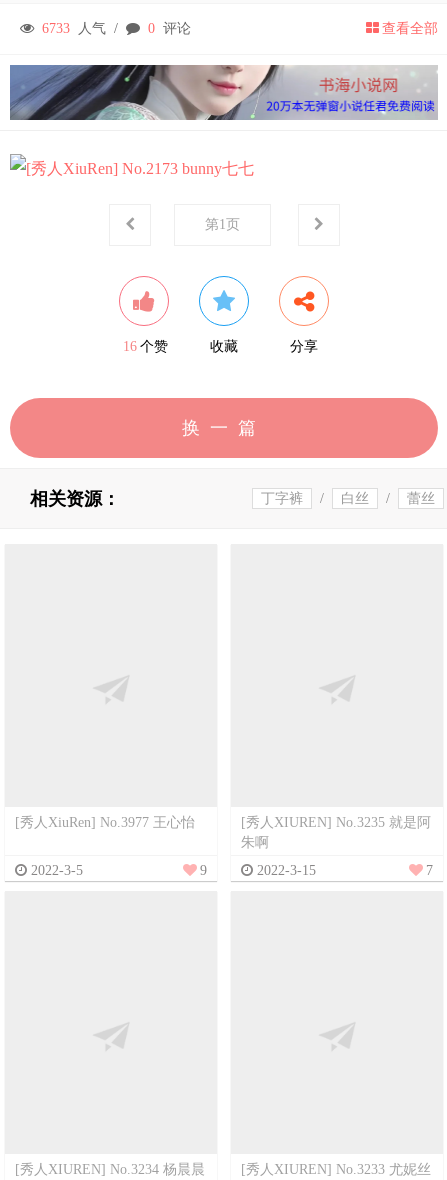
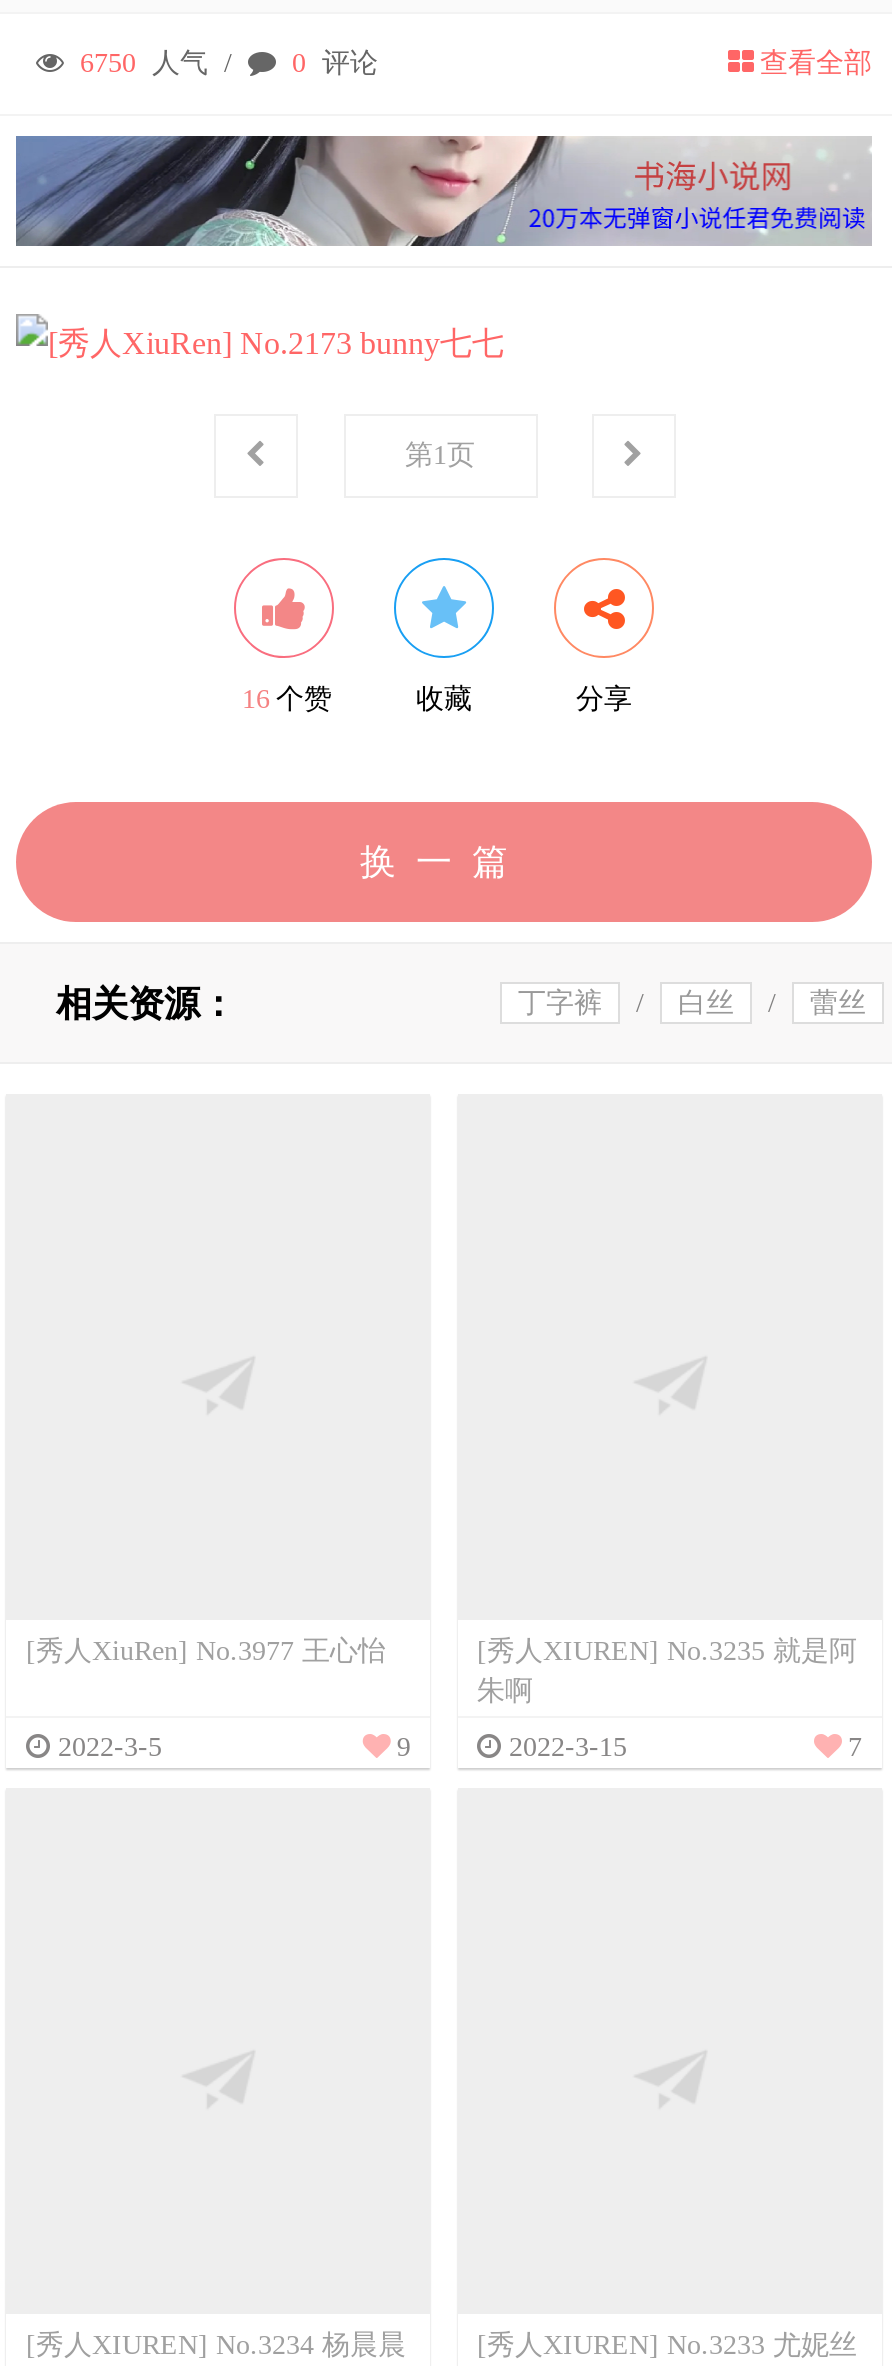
- 6733人气 / 0评论
+ 6750人气 / 0评论
